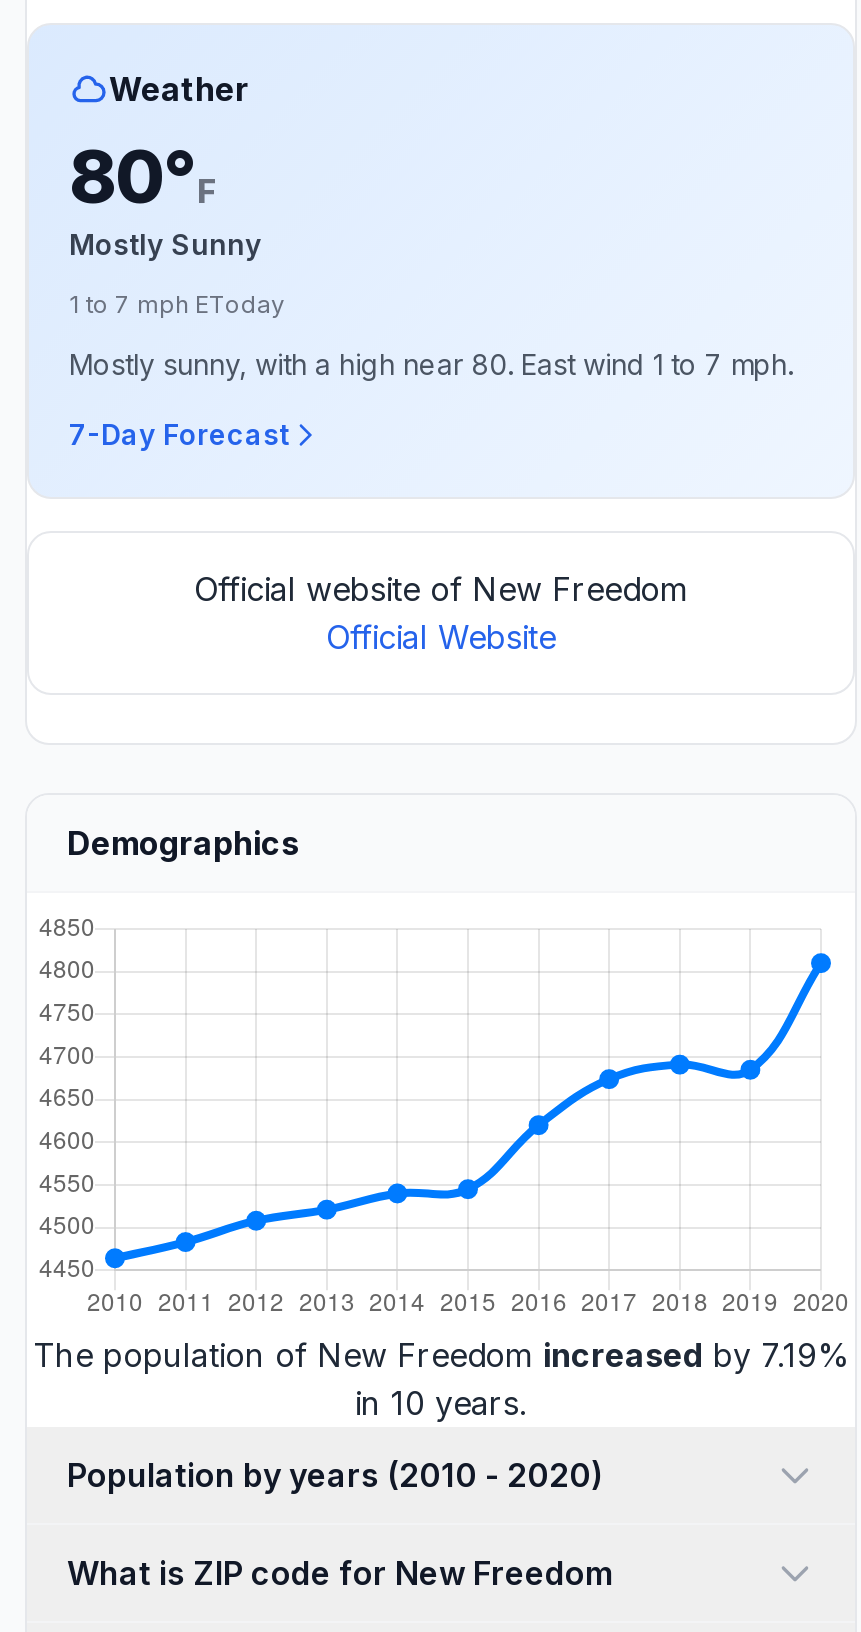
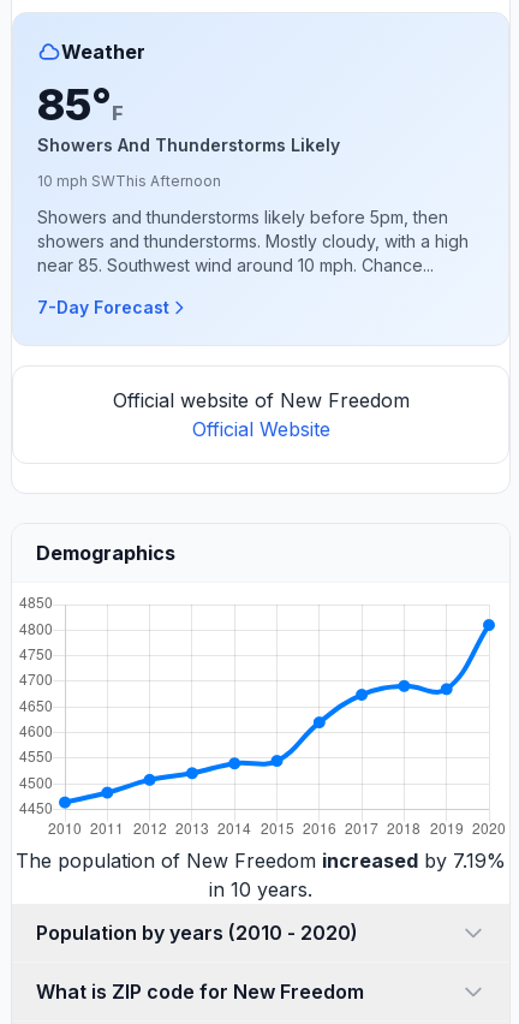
- 80°F
- Mostly Sunny
+ 85°F
+ Showers And Thunderstorms Likely

- 1 to 7 mph EToday
+ 10 mph SWThis Afternoon

- Mostly sunny, with a high near 80. East wind 1 to 7 mph.
+ Showers and thunderstorms likely before 5pm, then
+ showers and thunderstorms. Mostly cloudy, with a high
+ near 85. Southwest wind around 10 mph. Chance...
